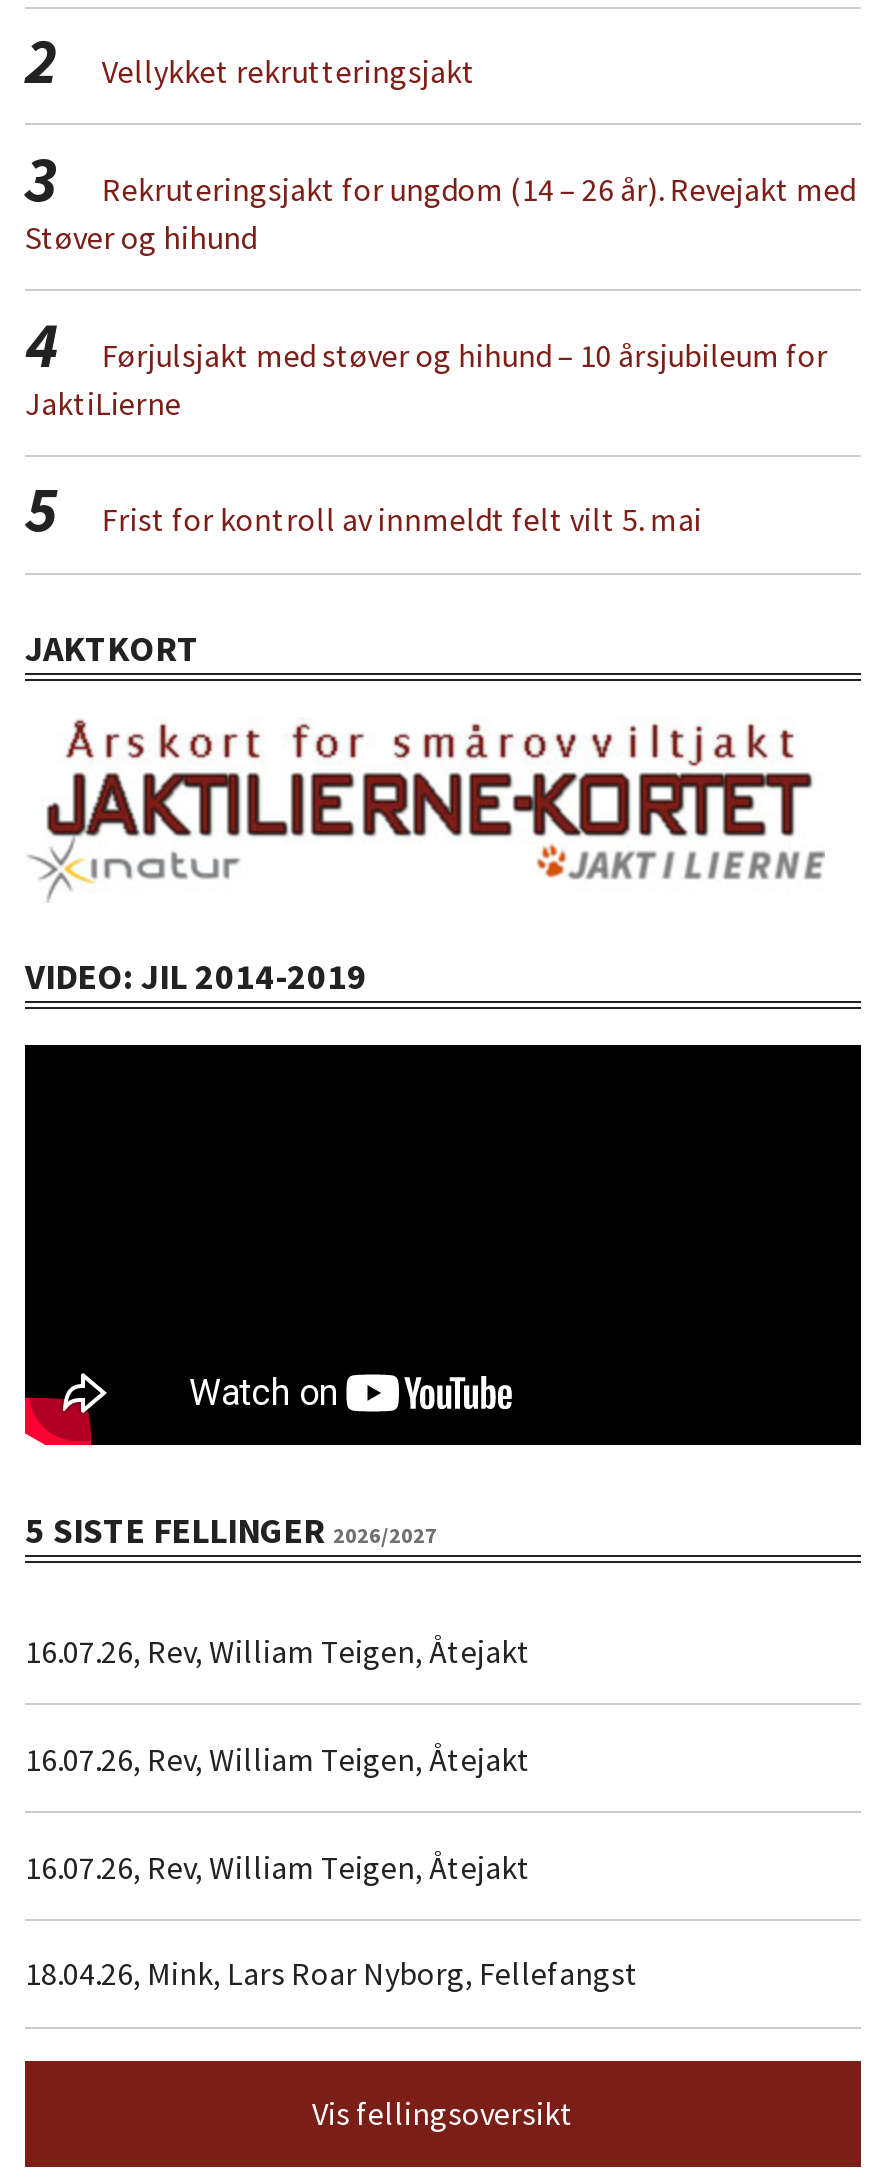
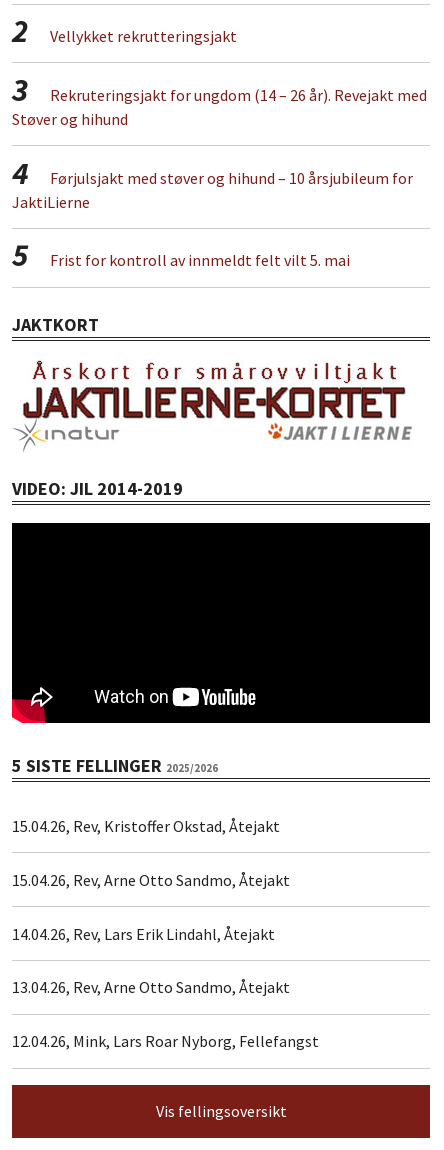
- 5 SISTE FELLINGER 2026/2027
- 16.07.26, Rev, William Teigen, Åtejakt
- 16.07.26, Rev, William Teigen, Åtejakt
- 16.07.26, Rev, William Teigen, Åtejakt
- 18.04.26, Mink, Lars Roar Nyborg, Fellefangst
+ 5 SISTE FELLINGER 2025/2026
+ 15.04.26, Rev, Kristoffer Okstad, Åtejakt
+ 15.04.26, Rev, Arne Otto Sandmo, Åtejakt
+ 14.04.26, Rev, Lars Erik Lindahl, Åtejakt
+ 13.04.26, Rev, Arne Otto Sandmo, Åtejakt
+ 12.04.26, Mink, Lars Roar Nyborg, Fellefangst
